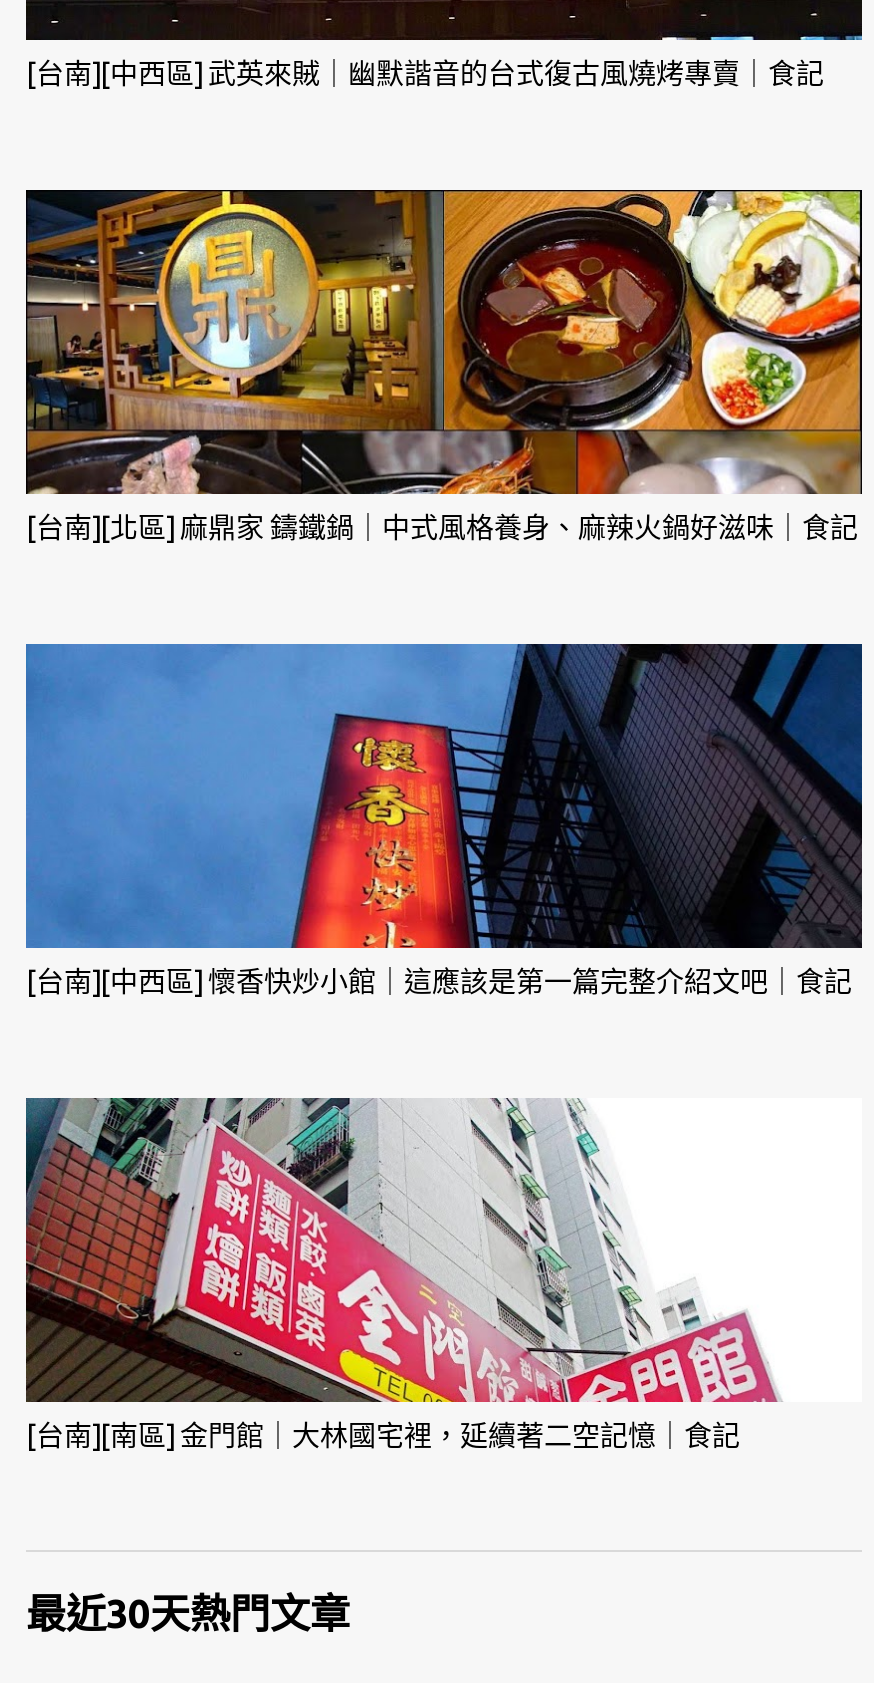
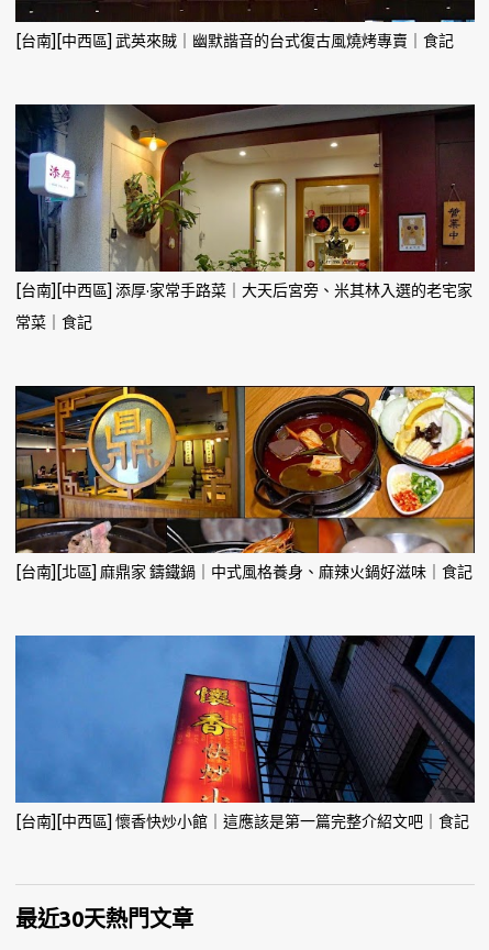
+ [image]
+ [台南][中西區] 添厚·家常手路菜｜大天后宮旁、米其林入選的老宅家
+ 常菜｜食記

moved down: [image] | [台南][北區] 麻鼎家 鑄鐵鍋｜中式風格養身、麻辣火鍋好滋味｜食記 | [台南][中西區] 懷香快炒小館｜這應該是第一篇完整介紹文吧｜食記

- [image]
- [台南][南區] 金門館｜大林國宅裡，延續著二空記憶｜食記
